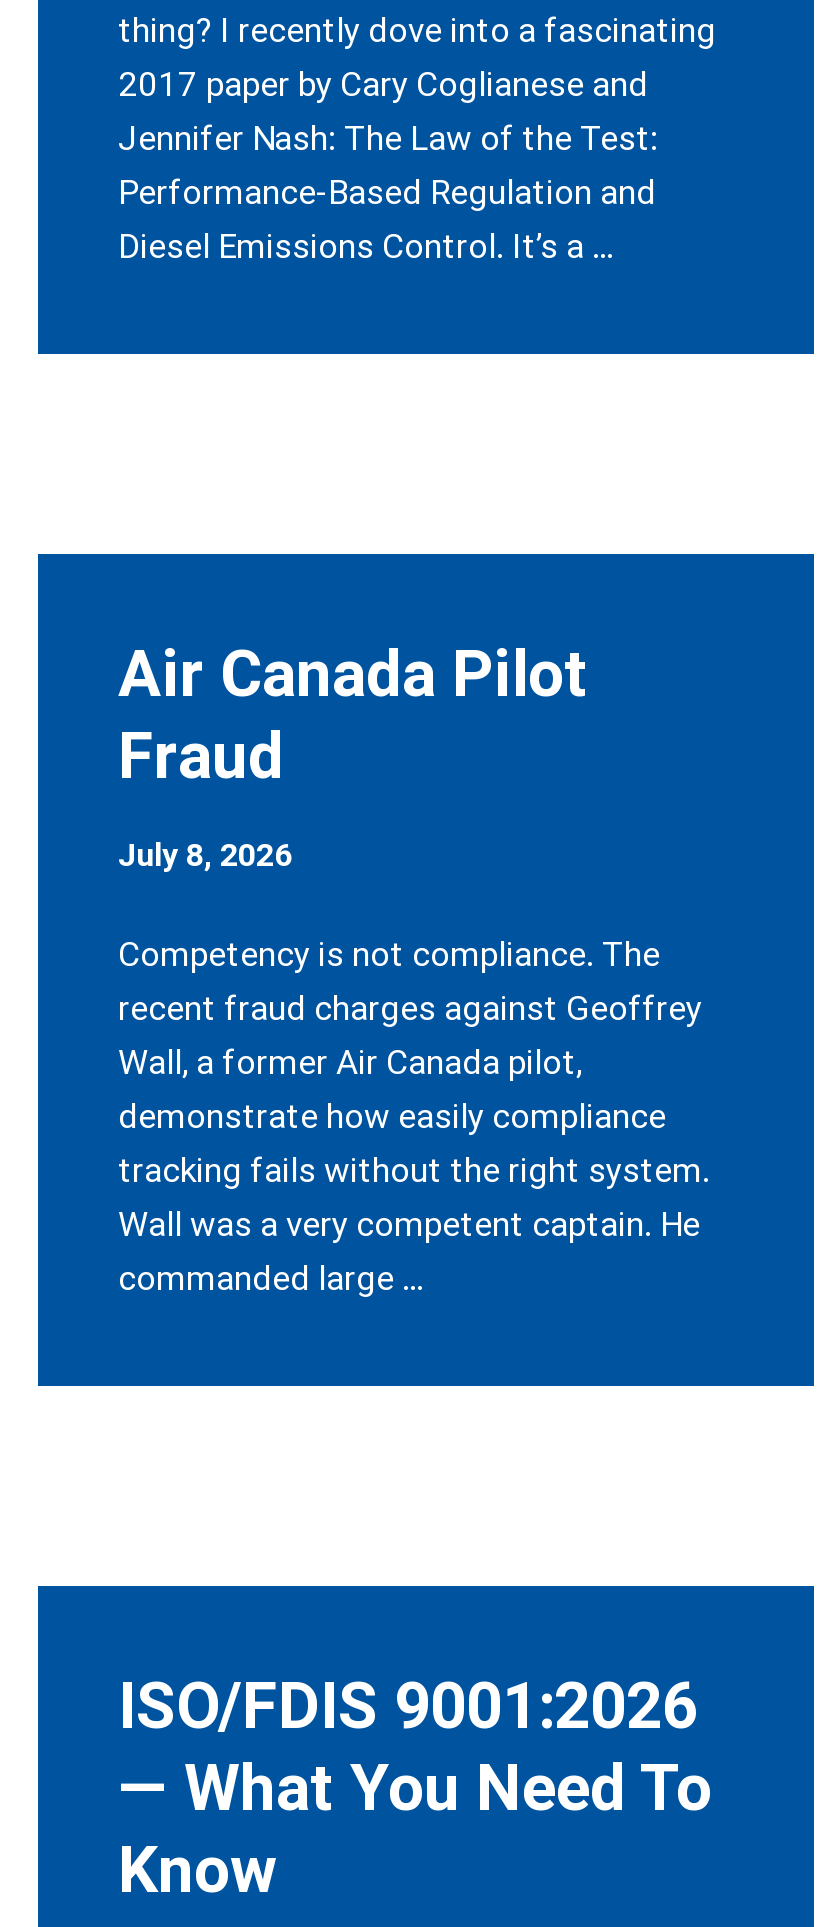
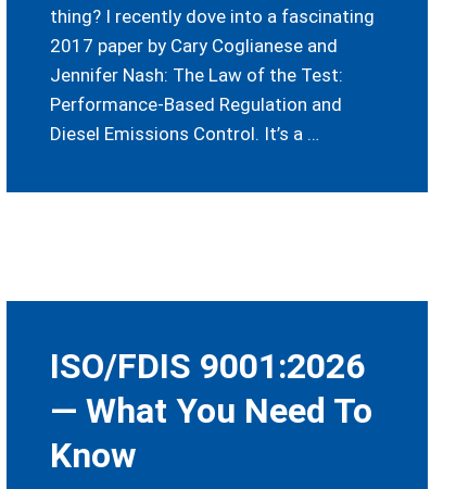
- Air Canada Pilot
- Fraud
- July 8, 2026
- Competency is not compliance. The
- recent fraud charges against Geoffrey
- Wall, a former Air Canada pilot,
- demonstrate how easily compliance
- tracking fails without the right system.
- Wall was a very competent captain. He
- commanded large …
